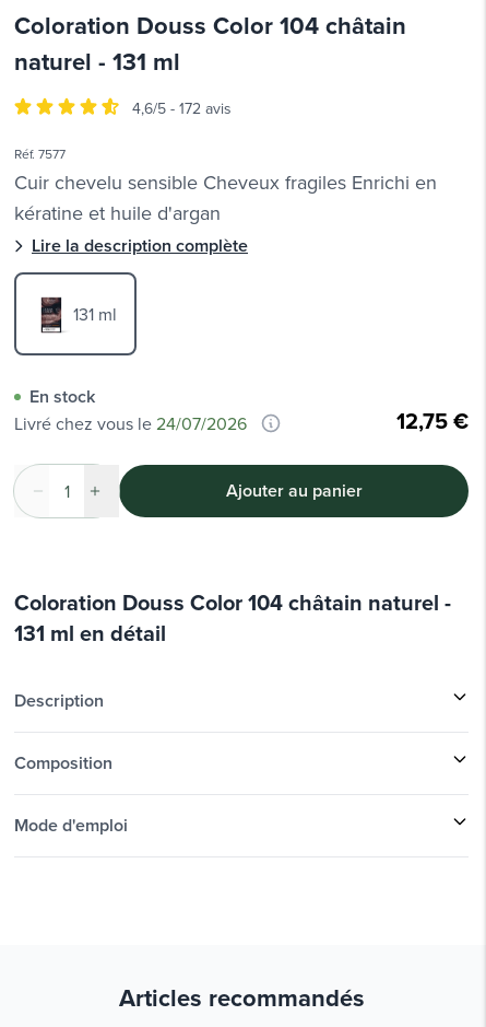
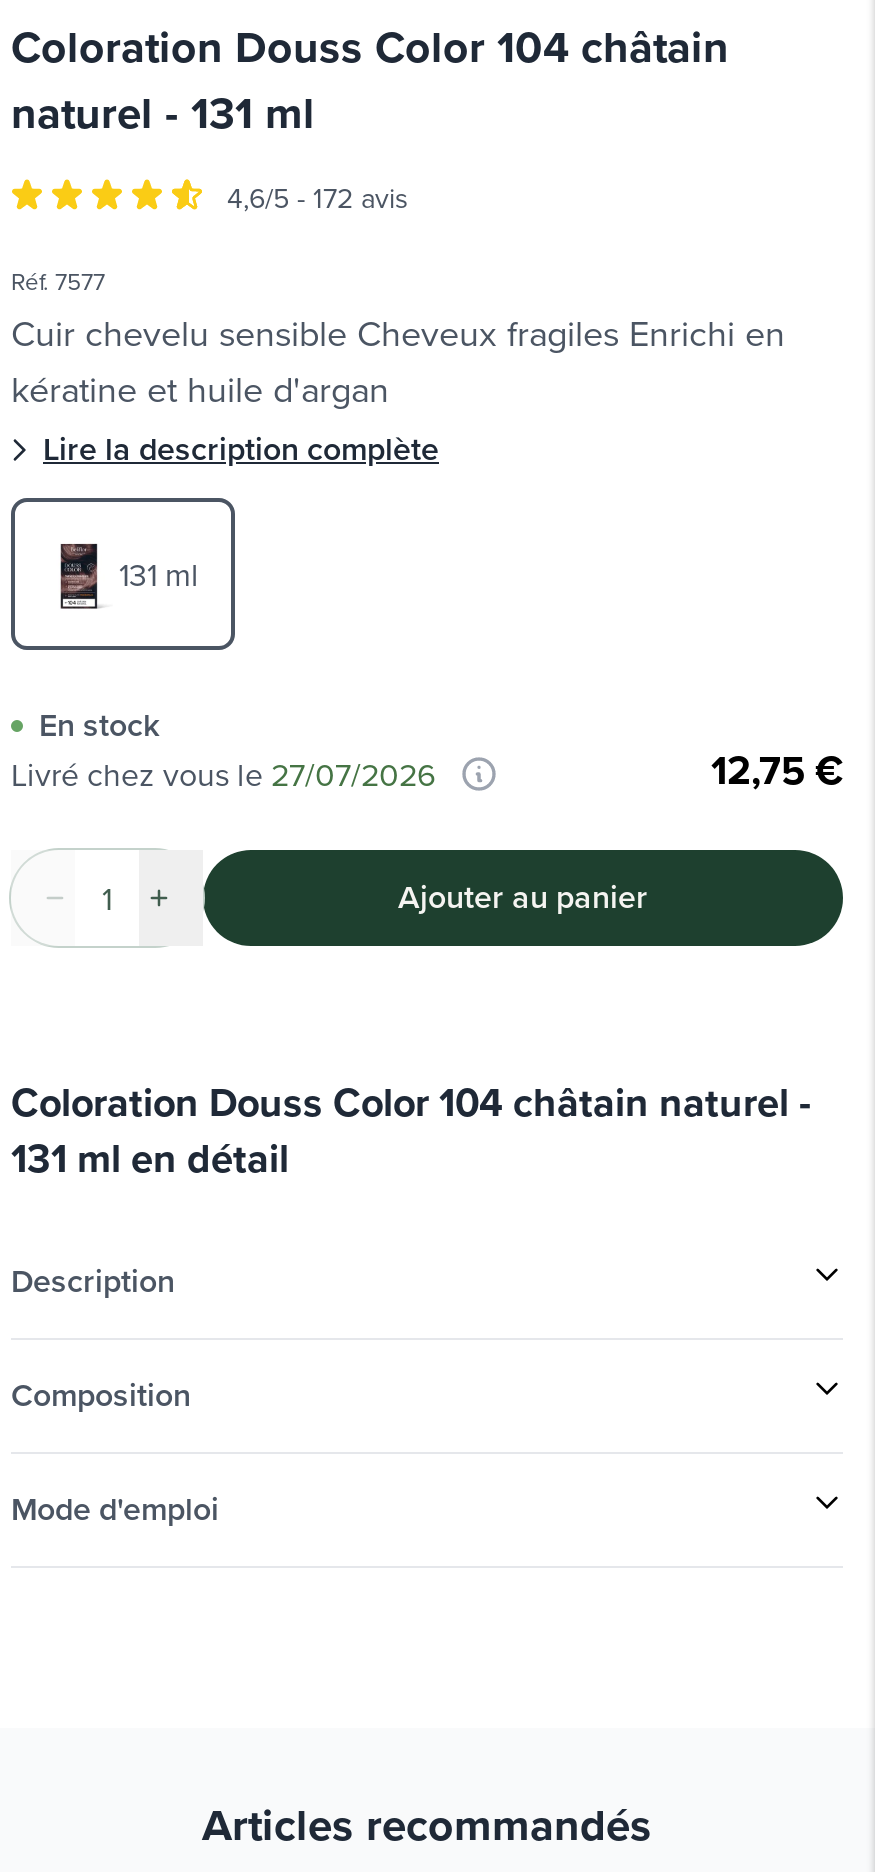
- Livré chez vous le 24/07/2026
+ Livré chez vous le 27/07/2026
